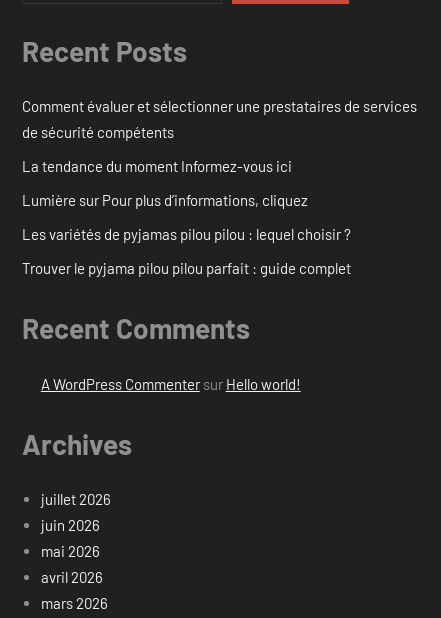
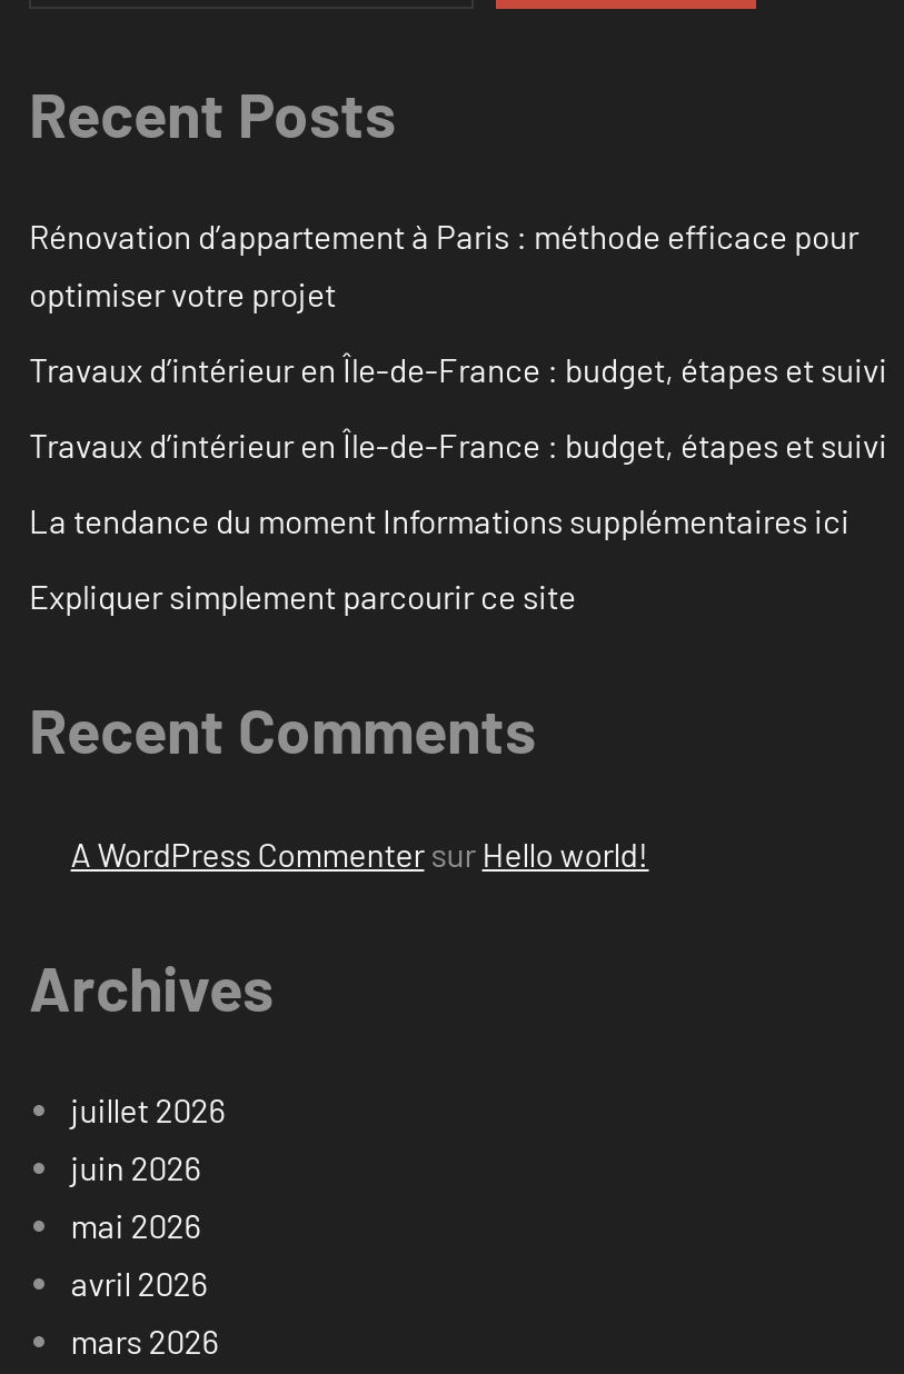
- Comment évaluer et sélectionner une prestataires de services
- de sécurité compétents
+ Rénovation d’appartement à Paris : méthode efficace pour
+ optimiser votre projet

- La tendance du moment Informez-vous ici
+ Travaux d’intérieur en Île-de-France : budget, étapes et suivi

- Lumière sur Pour plus d’informations, cliquez
+ Travaux d’intérieur en Île-de-France : budget, étapes et suivi

- Les variétés de pyjamas pilou pilou : lequel choisir ?
+ La tendance du moment Informations supplémentaires ici

- Trouver le pyjama pilou pilou parfait : guide complet
+ Expliquer simplement parcourir ce site
